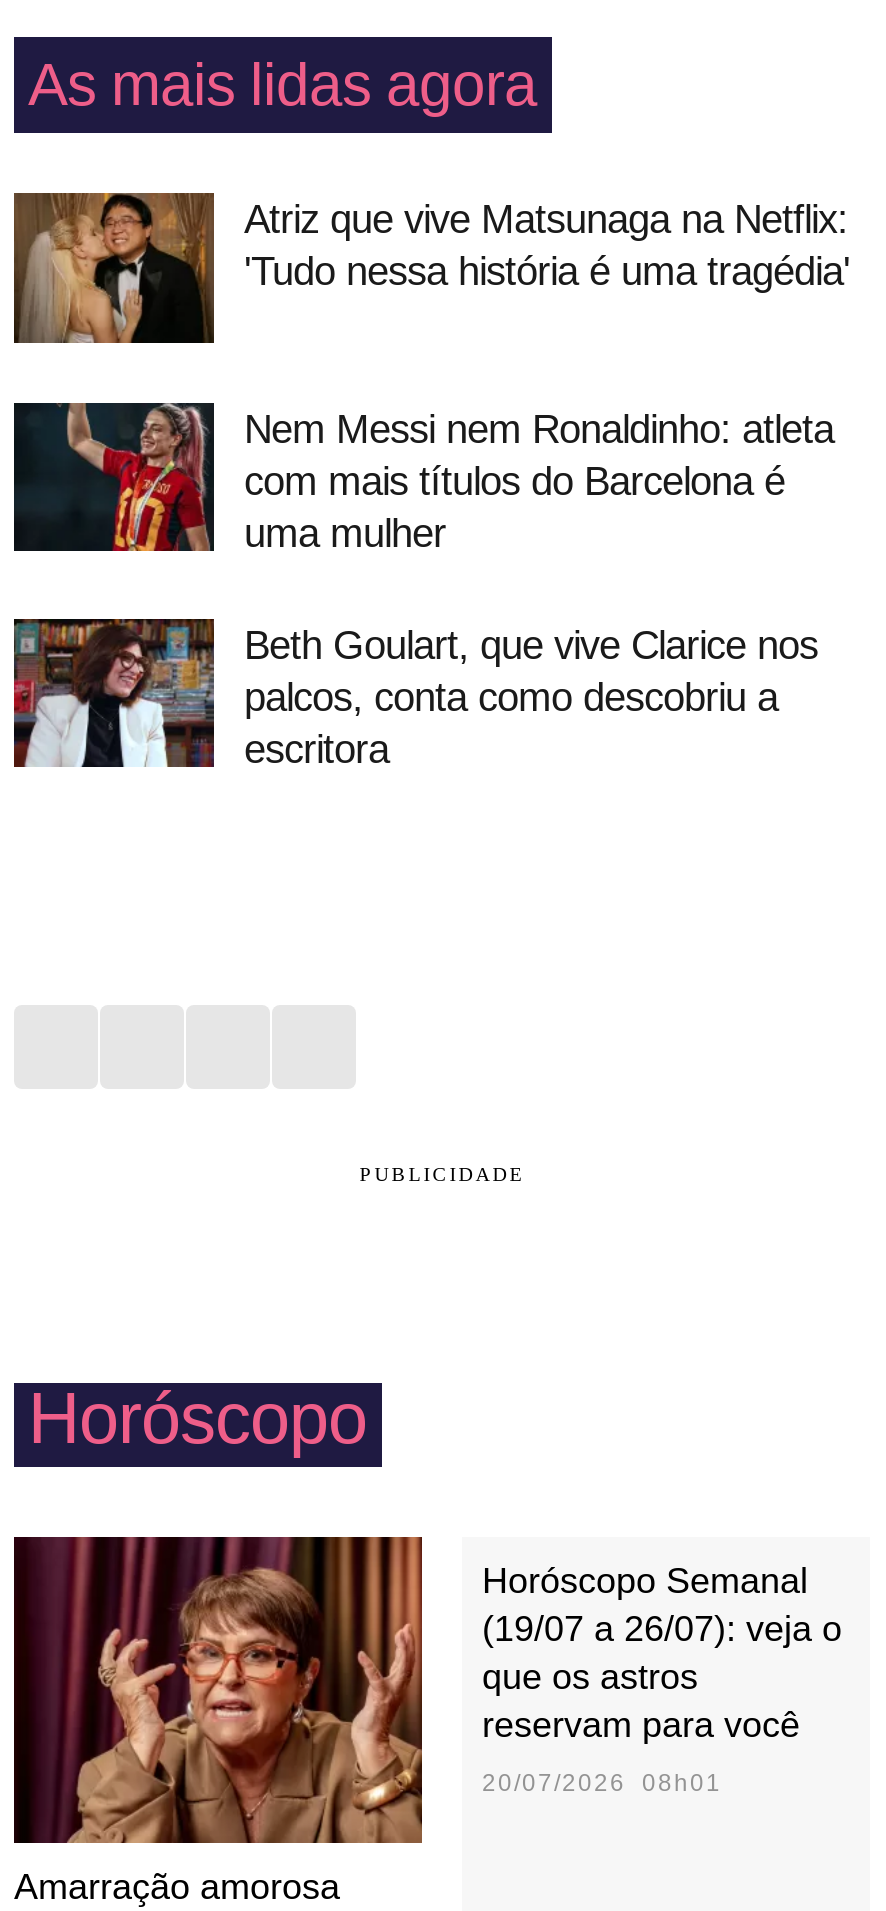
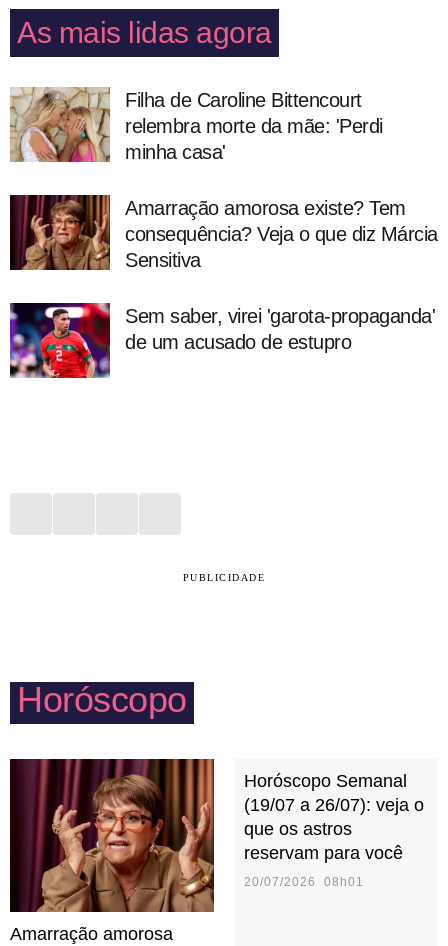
- [image]
- Atriz que vive Matsunaga na Netflix:
- 'Tudo nessa história é uma tragédia'
+ [image]
+ Filha de Caroline Bittencourt
+ relembra morte da mãe: 'Perdi
+ minha casa'

- [image]
- Nem Messi nem Ronaldinho: atleta
- com mais títulos do Barcelona é
- uma mulher
+ [image]
+ Amarração amorosa existe? Tem
+ consequência? Veja o que diz Márcia
+ Sensitiva

- [image]
- Beth Goulart, que vive Clarice nos
- palcos, conta como descobriu a
- escritora
+ [image]
+ Sem saber, virei 'garota-propaganda'
+ de um acusado de estupro
